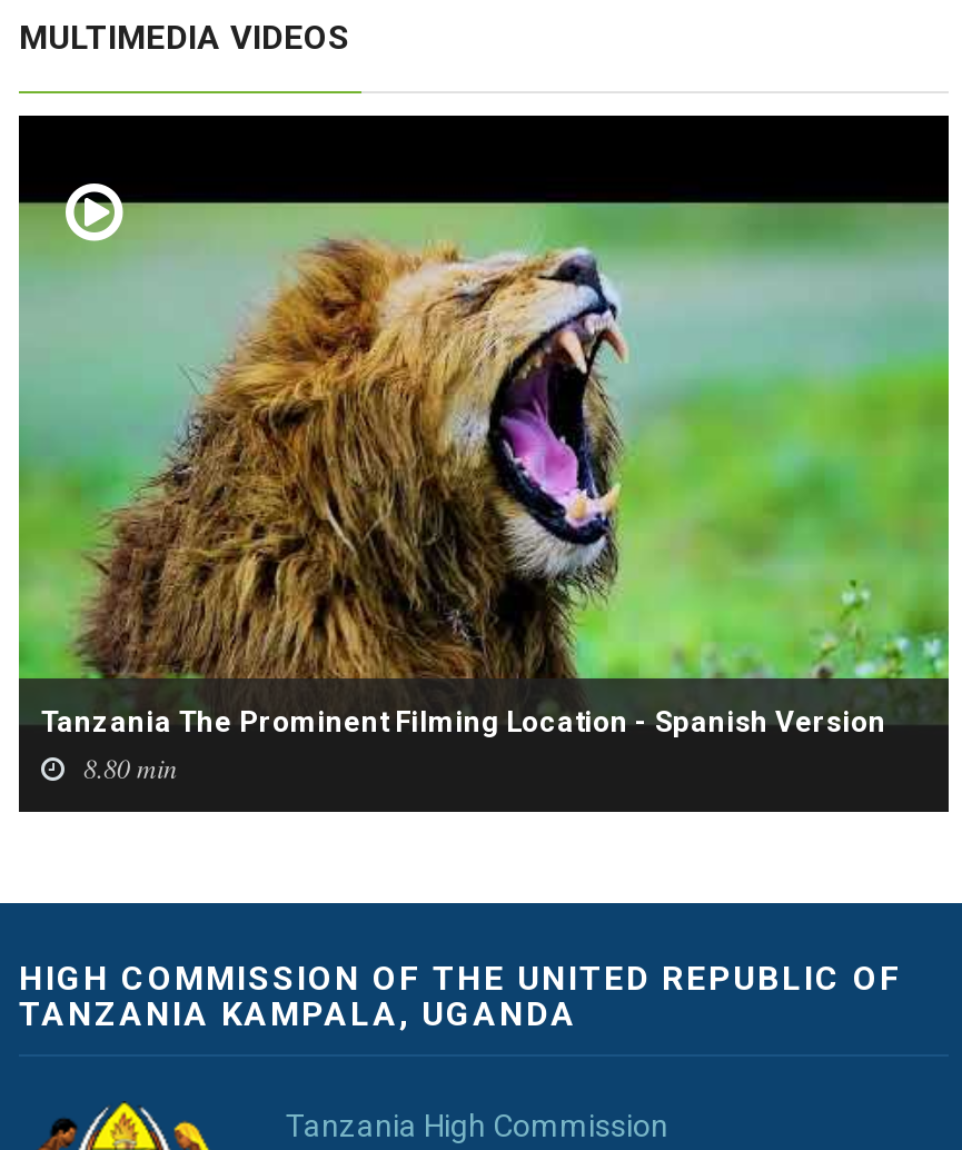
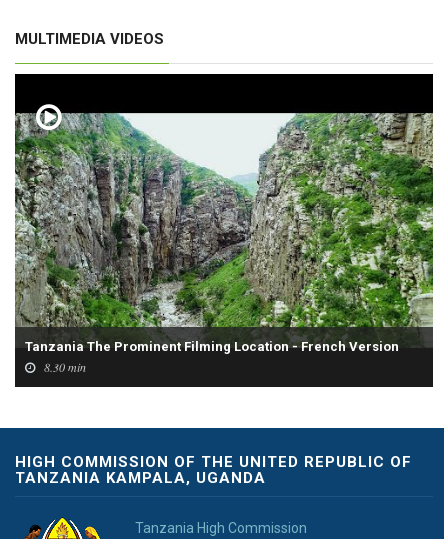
- [image]
- Tanzania The Prominent Filming Location - Spanish Version
+ [image]
+ Tanzania The Prominent Filming Location - French Version

- 8.80 min
+ 8.30 min
